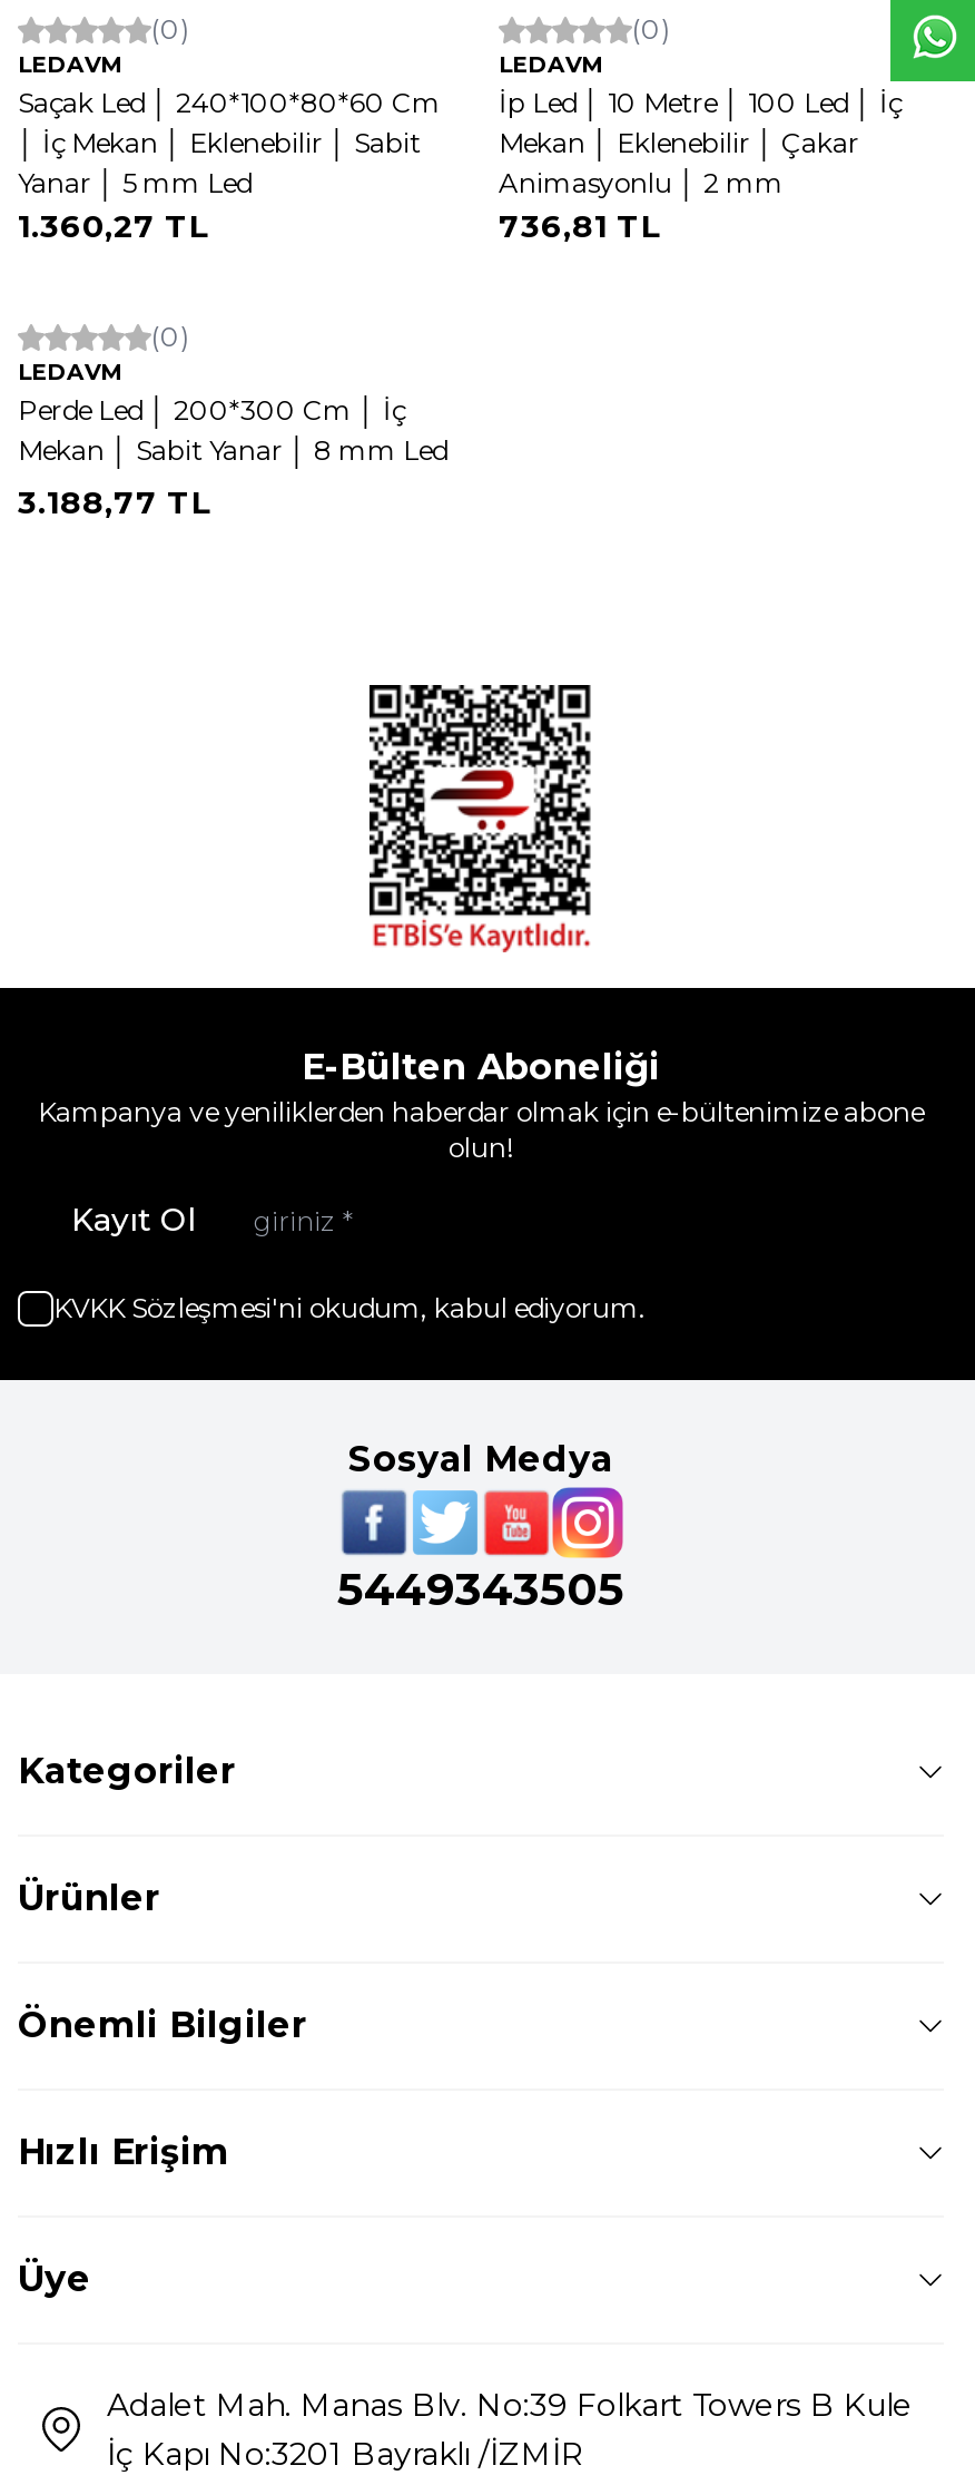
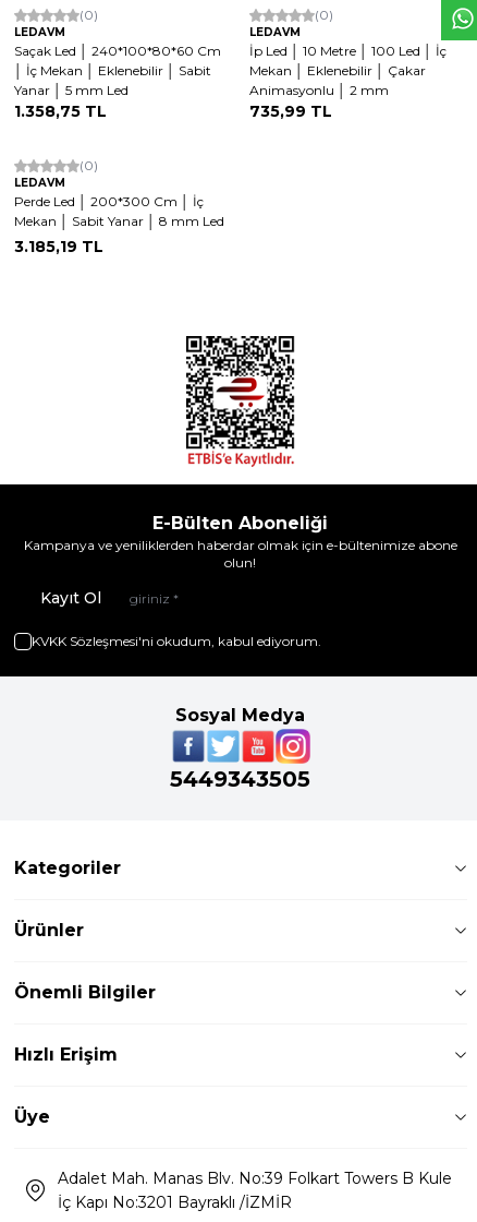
- 1.360,27 TL
+ 1.358,75 TL

- 736,81 TL
+ 735,99 TL

- 3.188,77 TL
+ 3.185,19 TL
